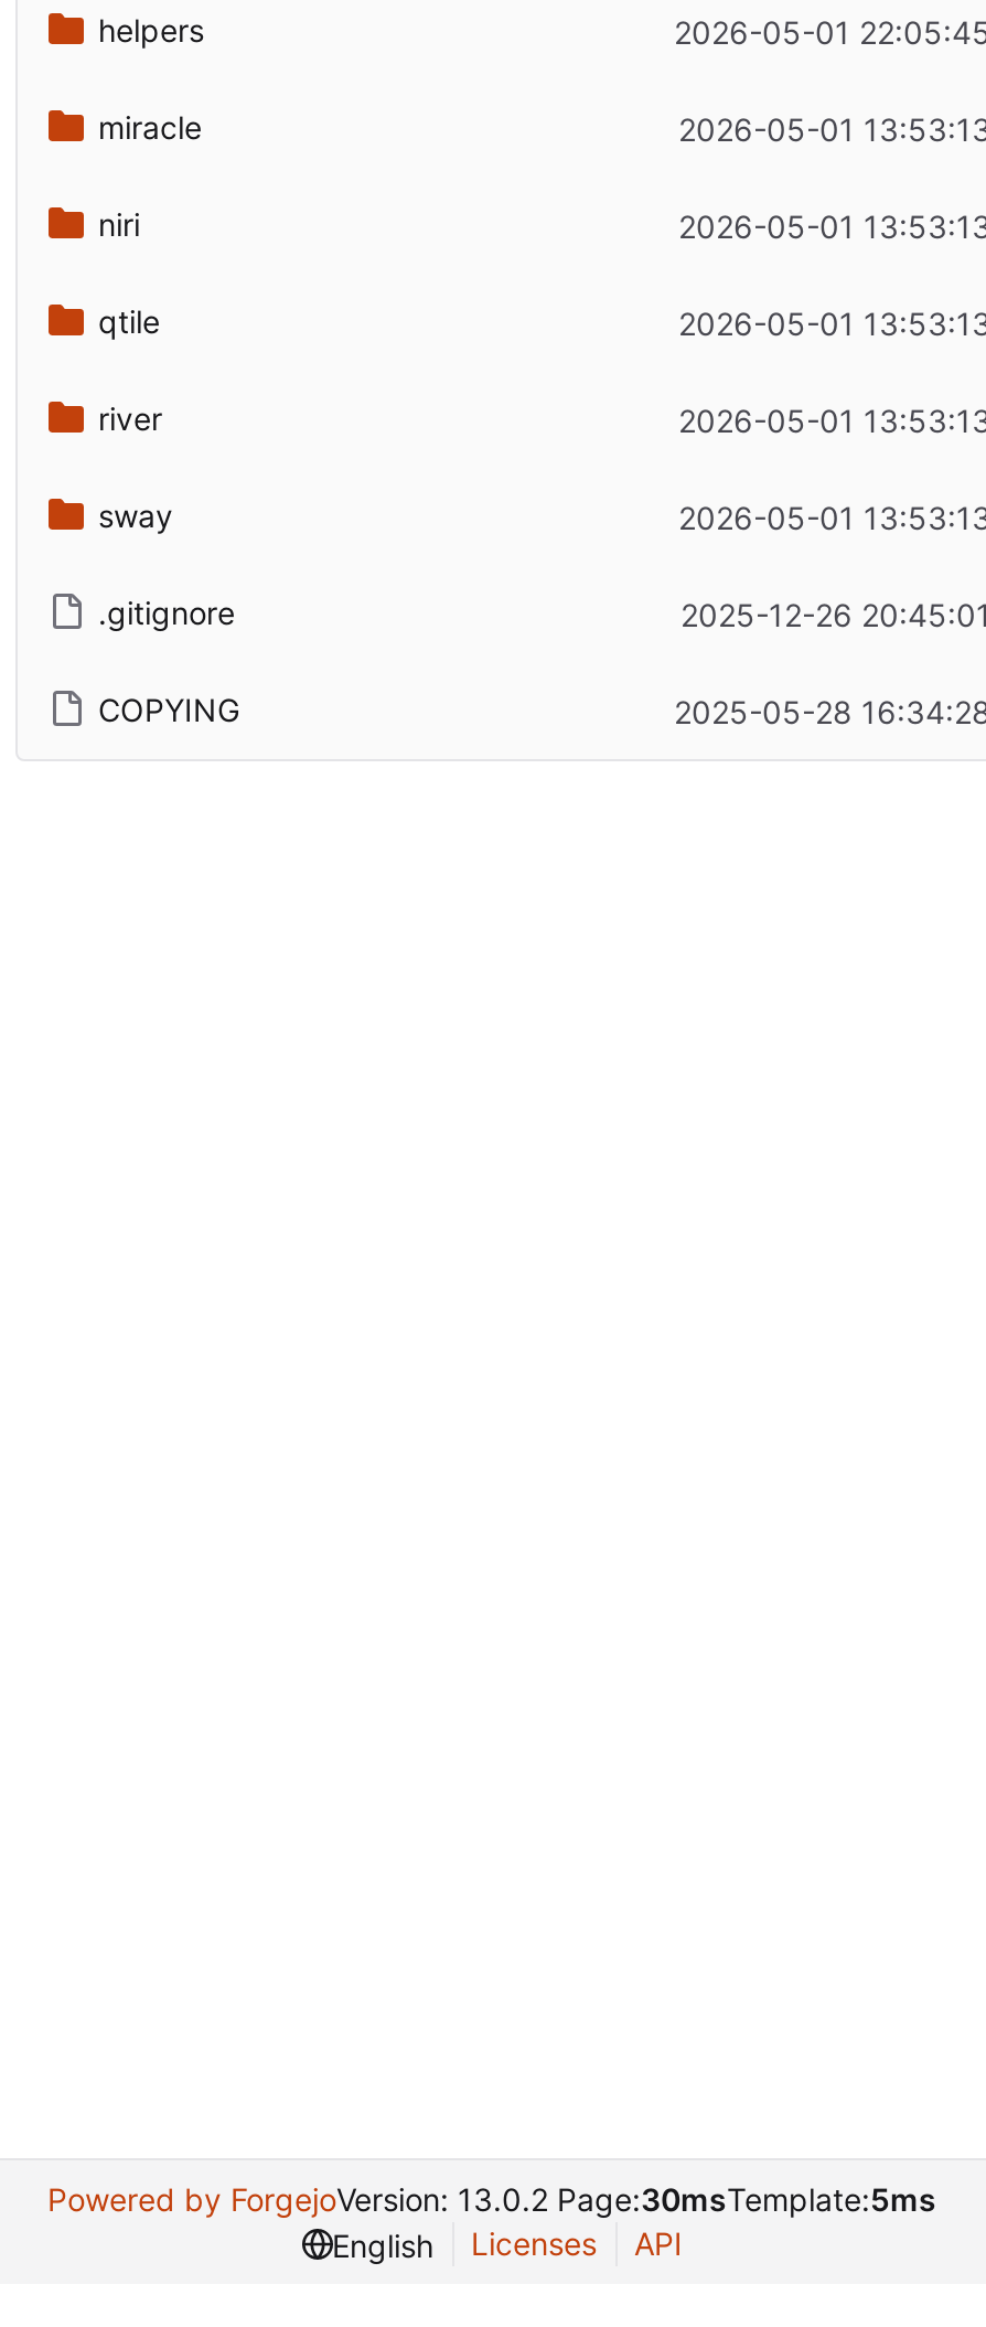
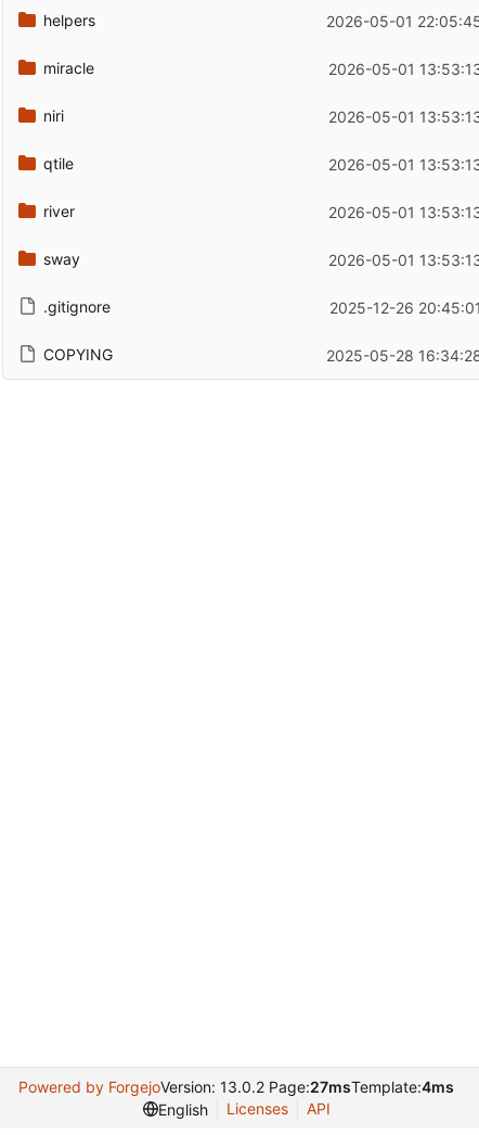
- Powered by ForgejoVersion: 13.0.2 Page:30msTemplate:5ms
+ Powered by ForgejoVersion: 13.0.2 Page:27msTemplate:4ms
